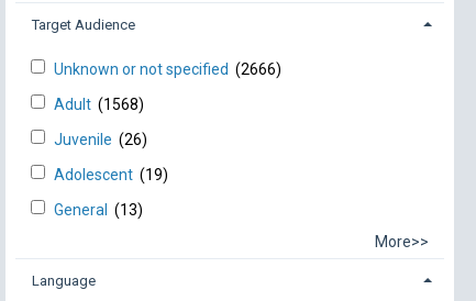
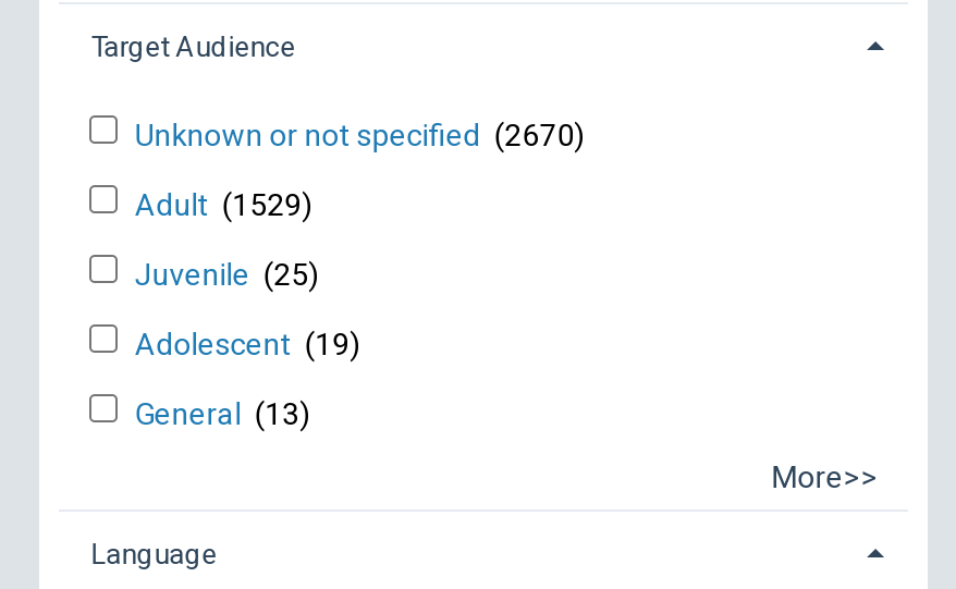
- Unknown or not specified (2666)
+ Unknown or not specified (2670)

- Adult (1568)
+ Adult (1529)

- Juvenile (26)
+ Juvenile (25)
